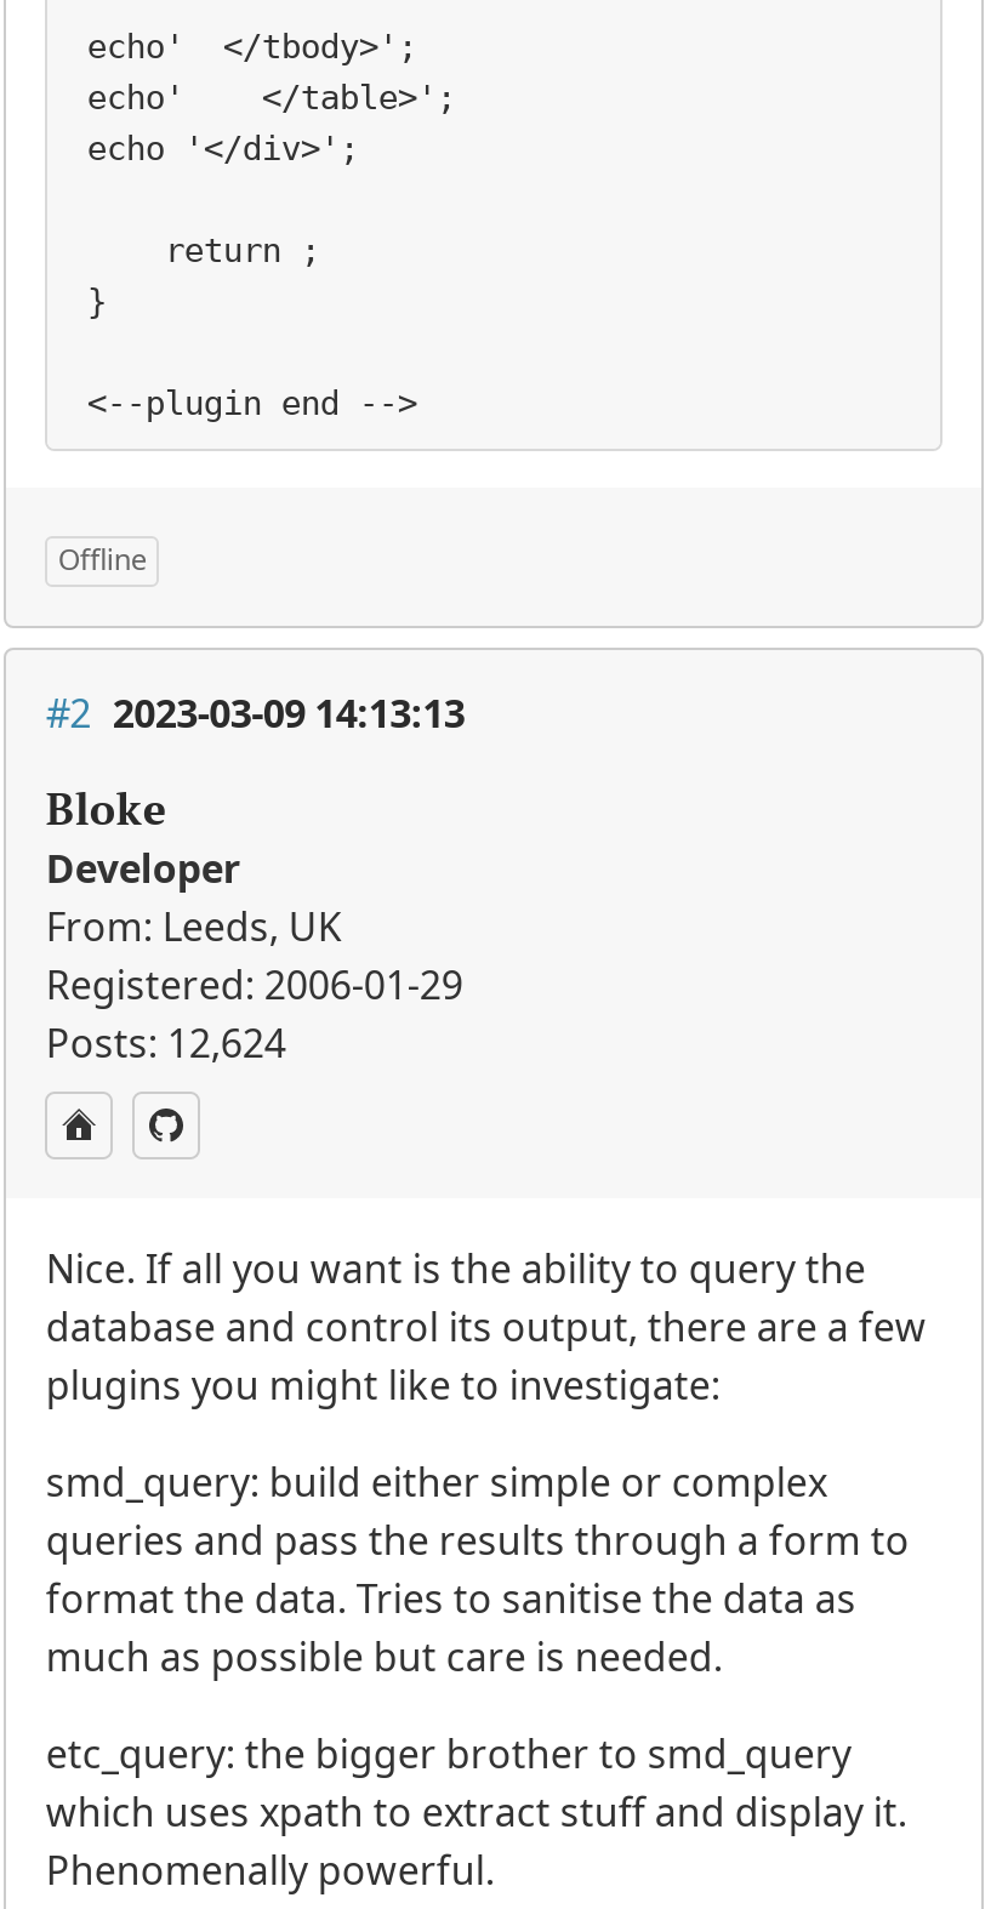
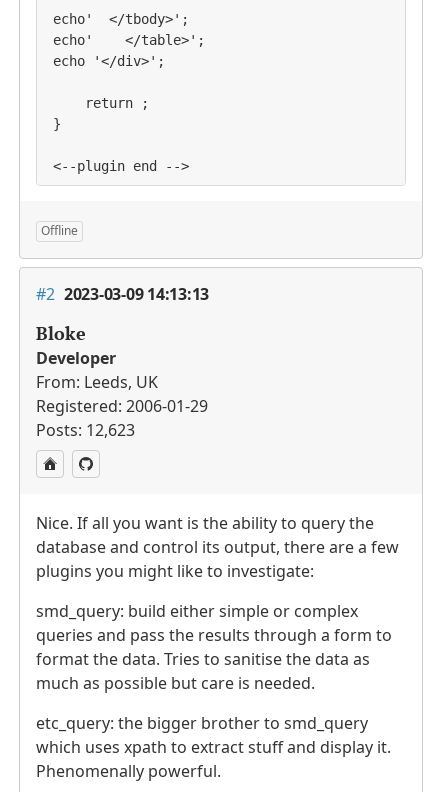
- Posts: 12,624
+ Posts: 12,623
